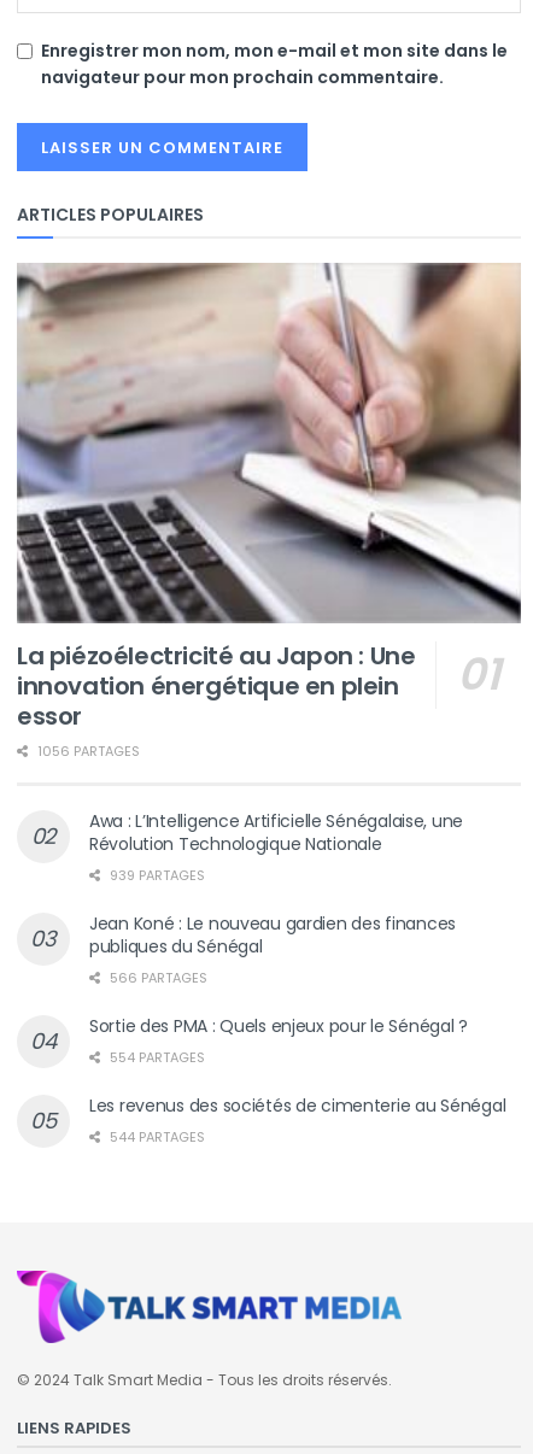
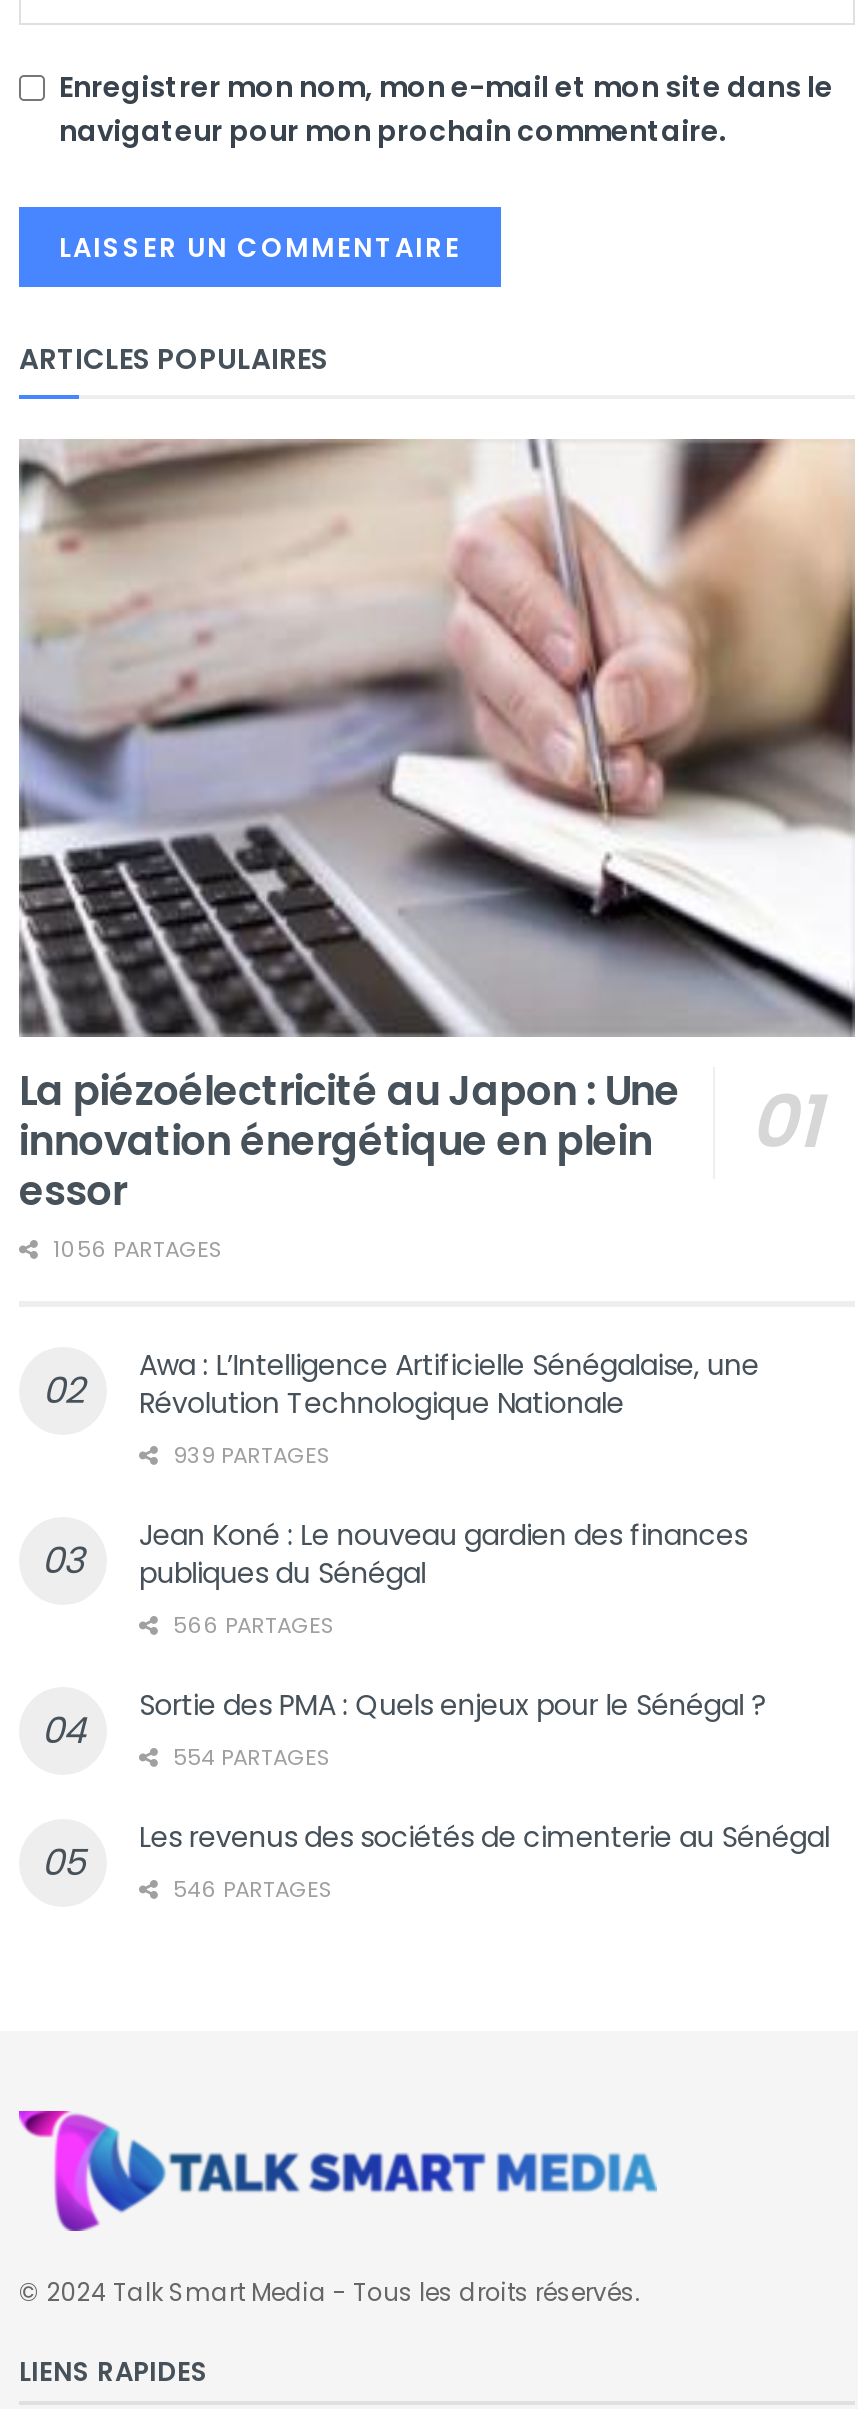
- 544 PARTAGES
+ 546 PARTAGES
